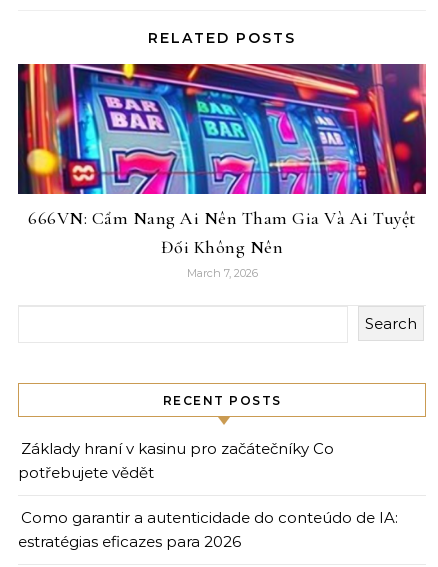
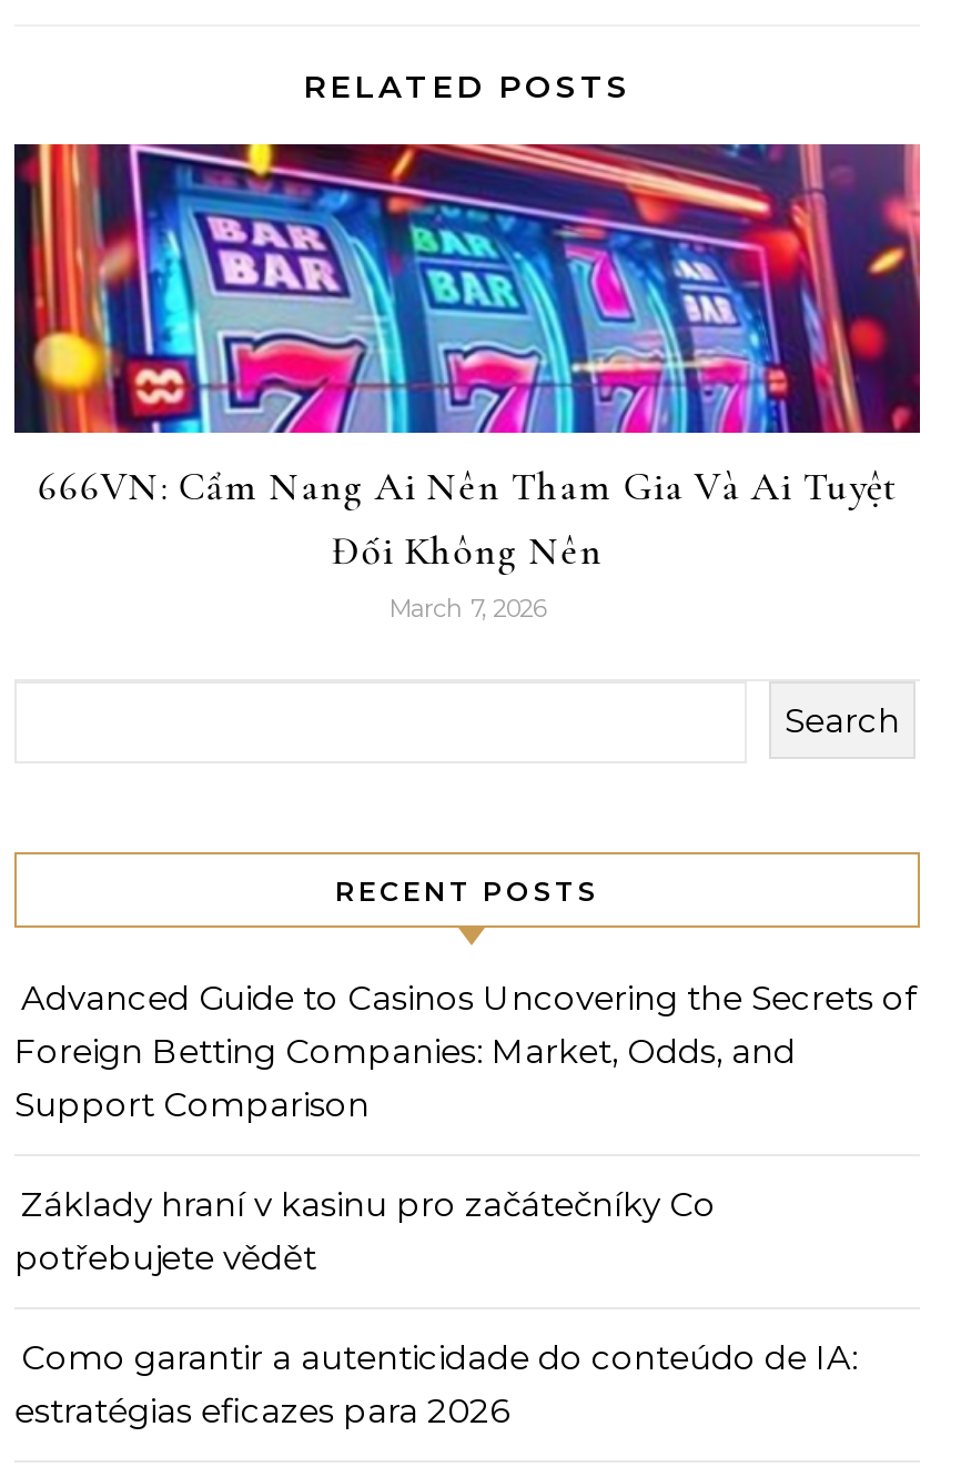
+ Advanced Guide to Casinos Uncovering the Secrets of
+ Foreign Betting Companies: Market, Odds, and
+ Support Comparison
